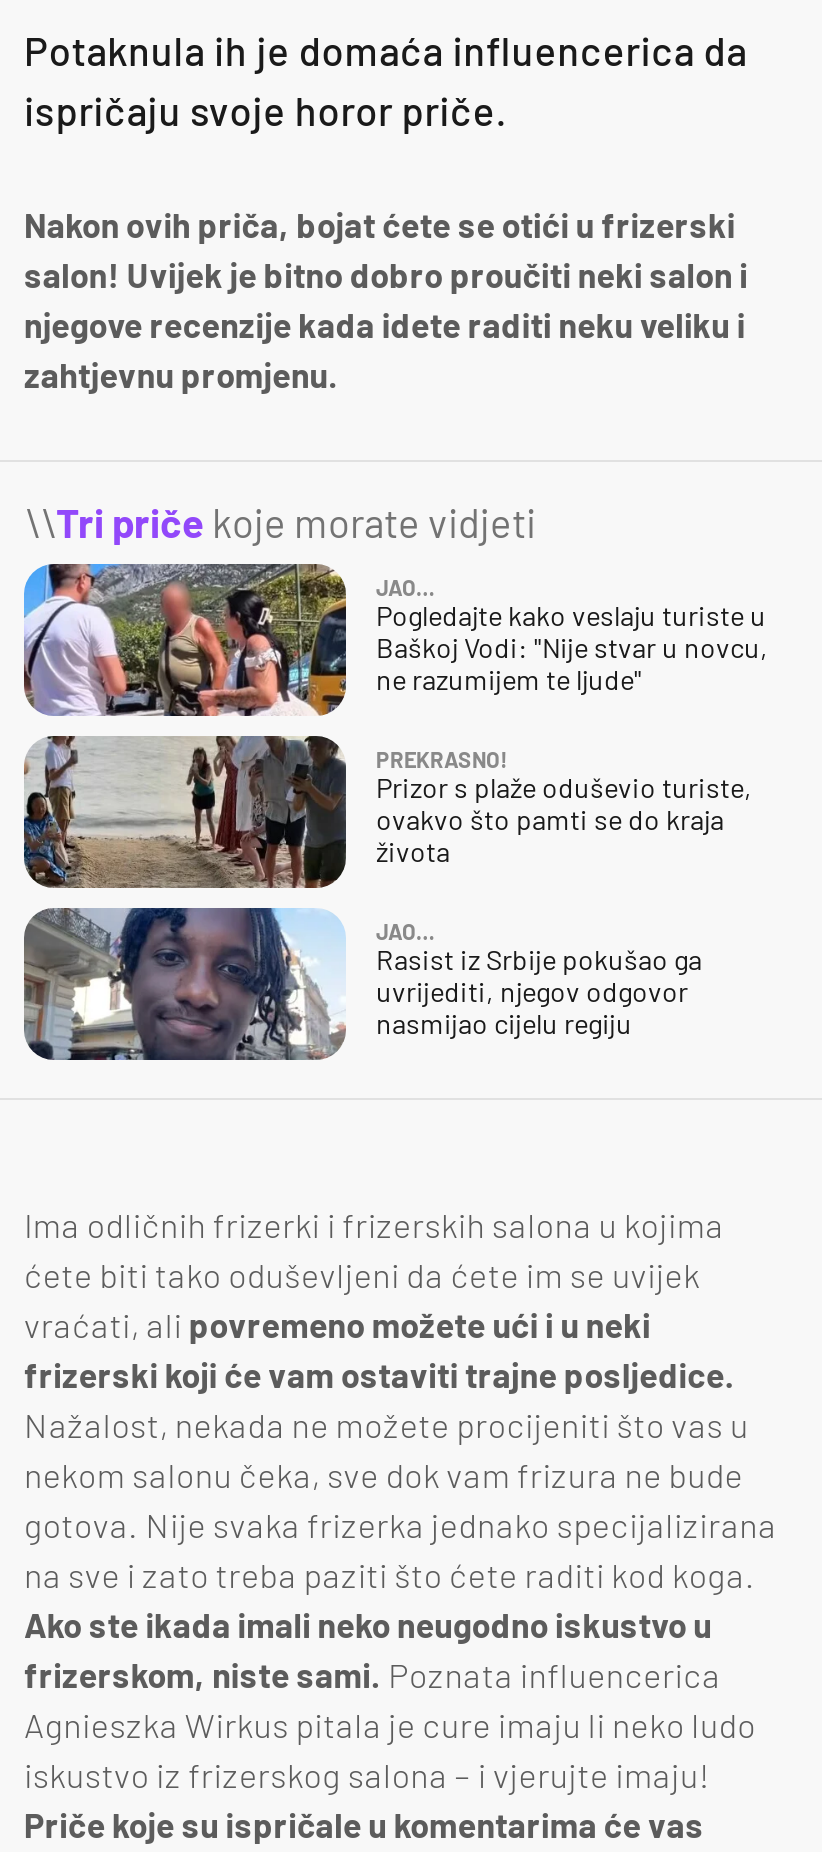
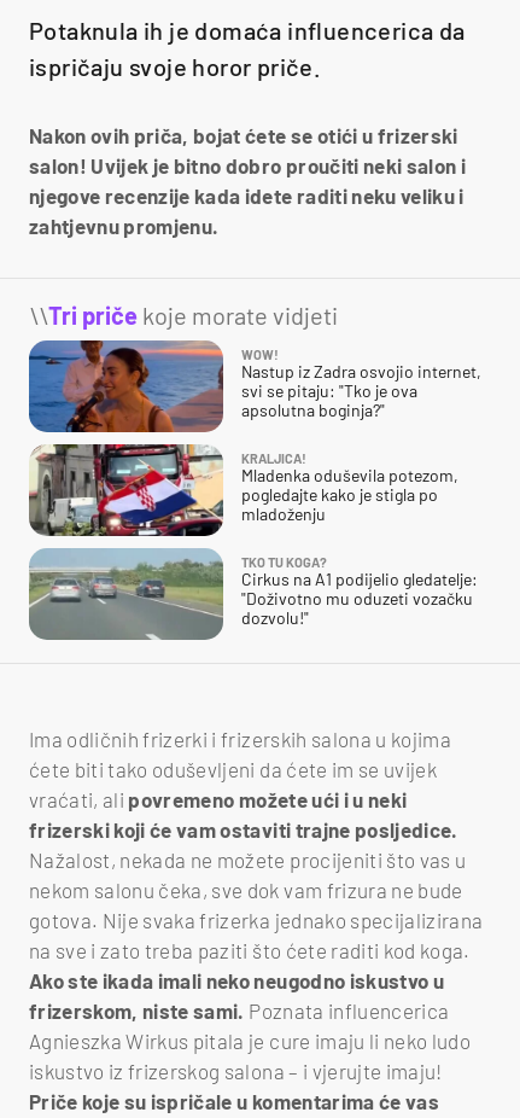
- [image]
- JAO…
- Pogledajte kako veslaju turiste u
- Baškoj Vodi: "Nije stvar u novcu,
- ne razumijem te ljude"
+ [image]
+ WOW!
+ Nastup iz Zadra osvojio internet,
+ svi se pitaju: "Tko je ova
+ apsolutna boginja?"

- [image]
- PREKRASNO!
- Prizor s plaže oduševio turiste,
- ovakvo što pamti se do kraja
- života
+ [image]
+ KRALJICA!
+ Mladenka oduševila potezom,
+ pogledajte kako je stigla po
+ mladoženju

- [image]
- JAO…
- Rasist iz Srbije pokušao ga
- uvrijediti, njegov odgovor
- nasmijao cijelu regiju
+ [image]
+ TKO TU KOGA?
+ Cirkus na A1 podijelio gledatelje:
+ "Doživotno mu oduzeti vozačku
+ dozvolu!"
